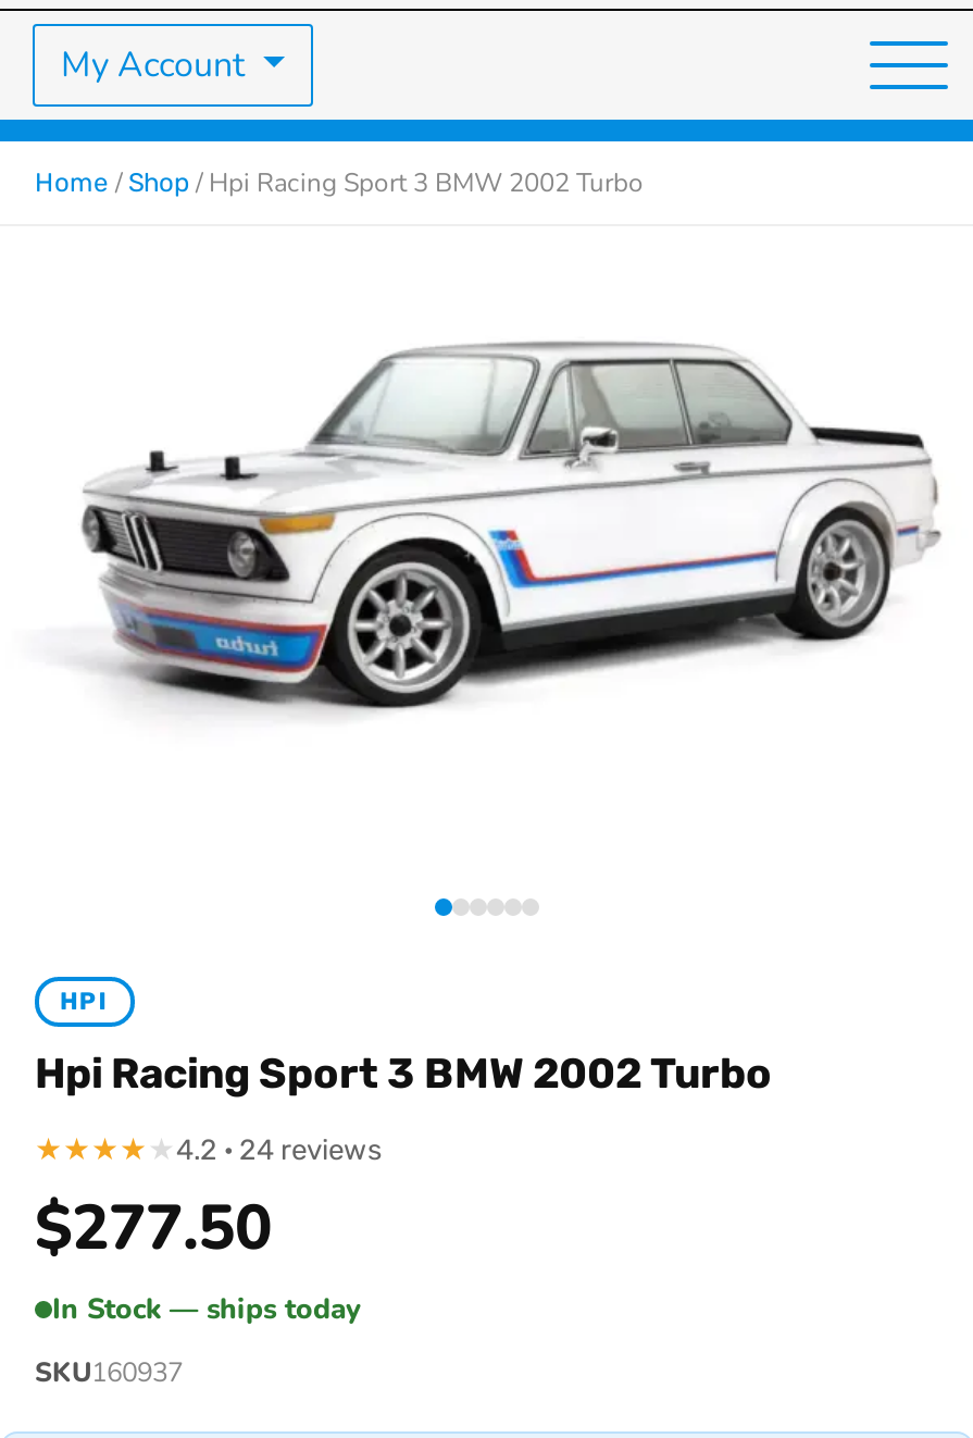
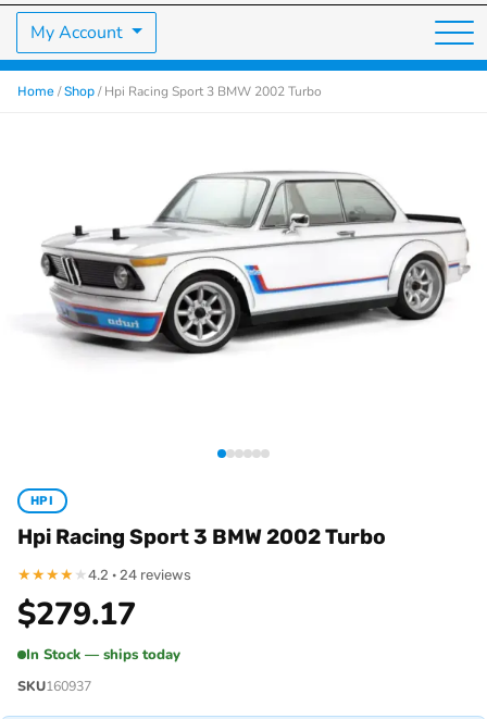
- $277.50
+ $279.17
